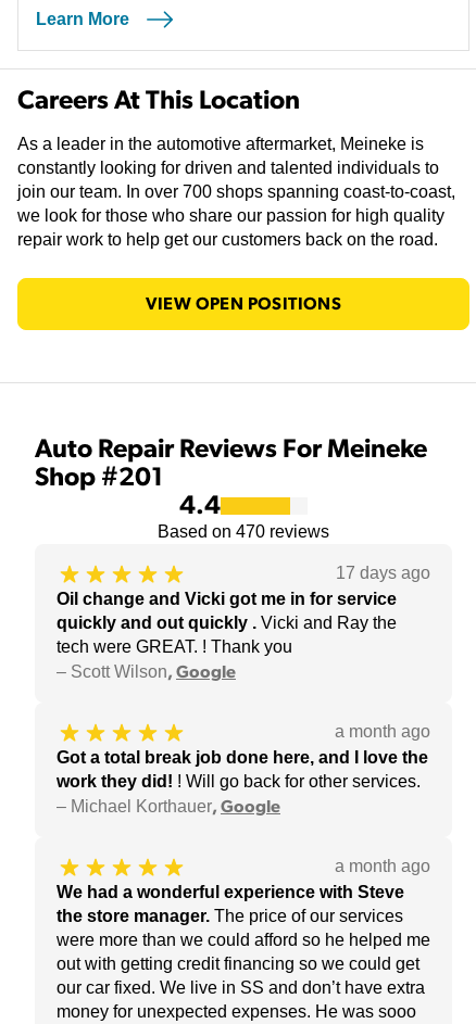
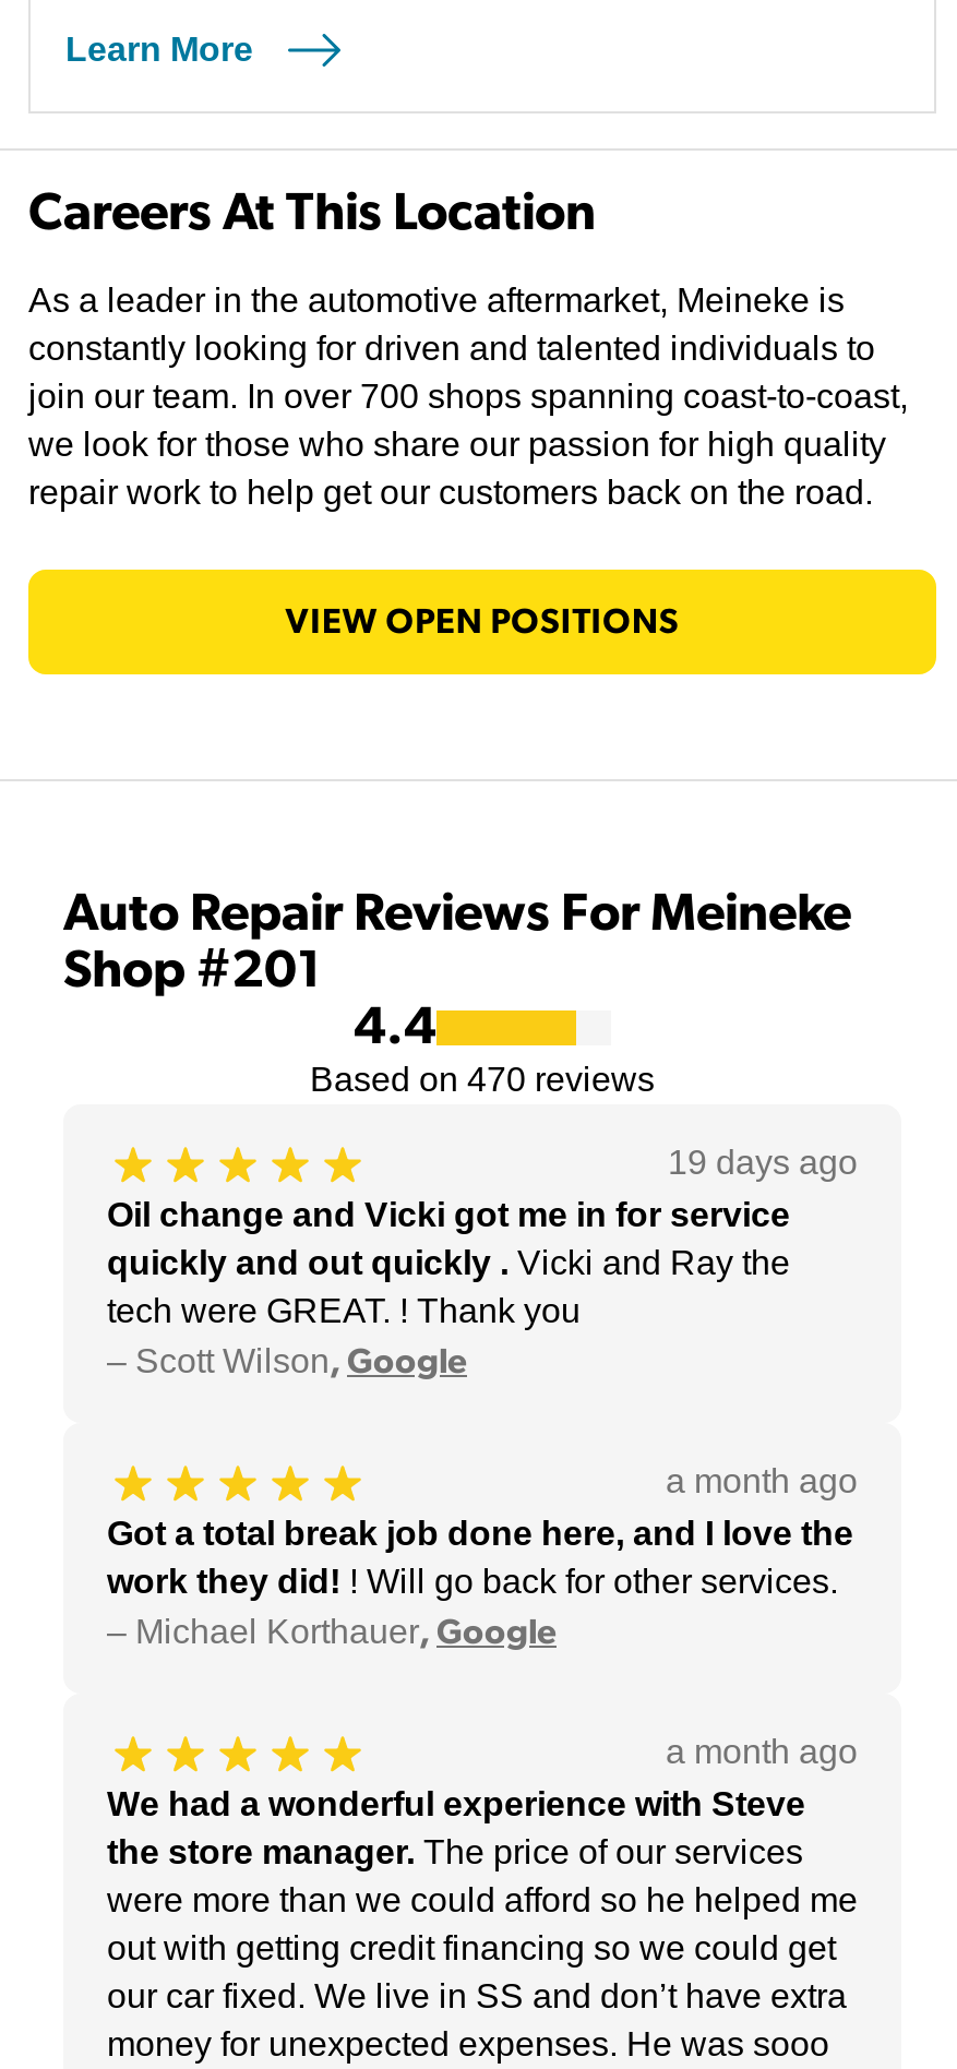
- 17 days ago
+ 19 days ago
